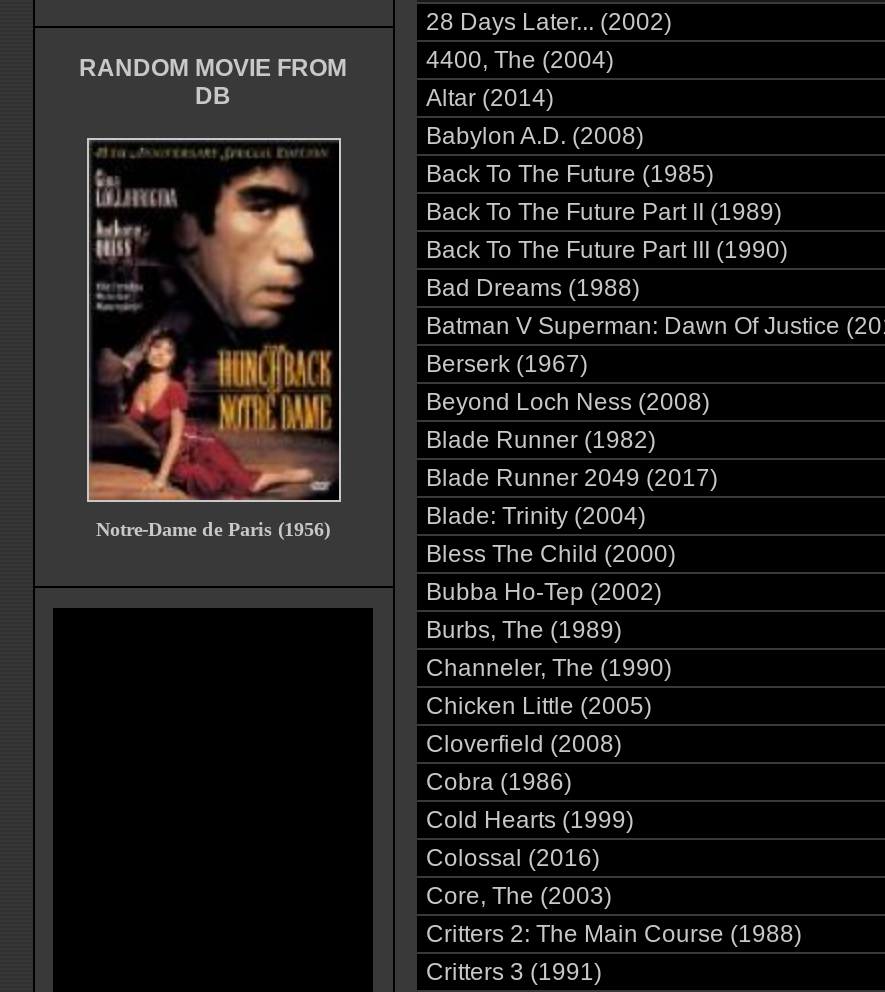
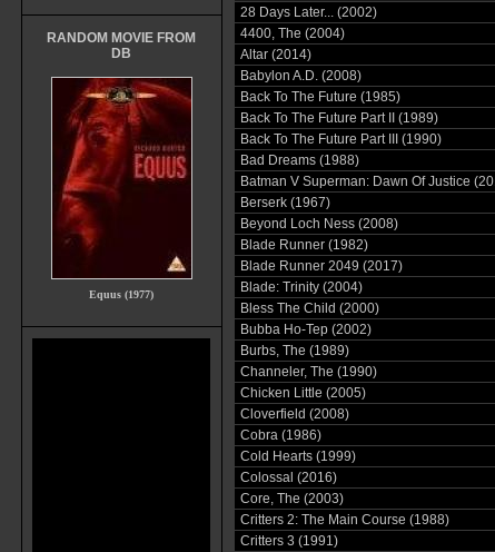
- [image]
- Notre-Dame de Paris (1956)
+ [image]
+ Equus (1977)
